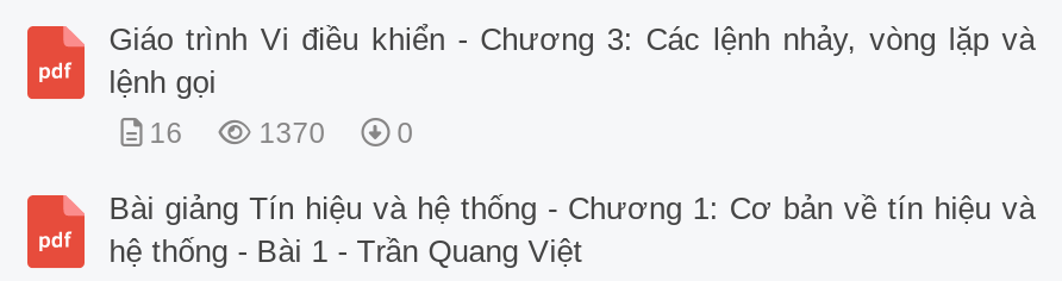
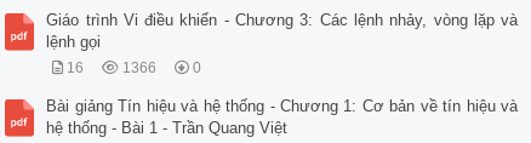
- 1370
+ 1366
